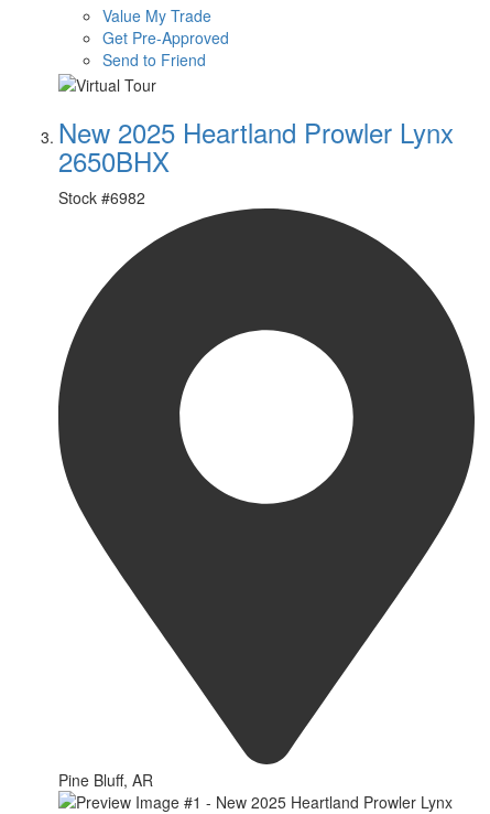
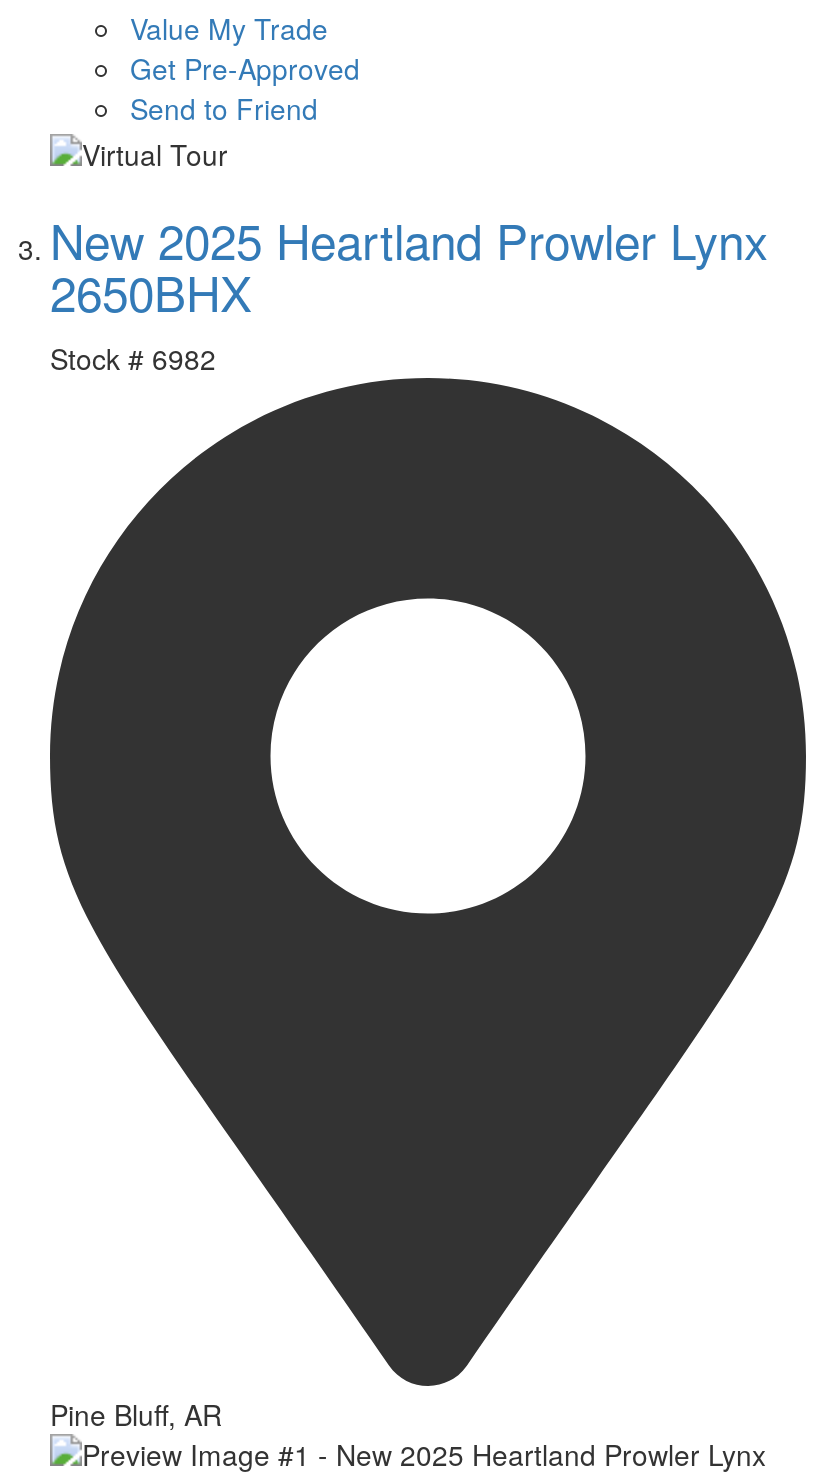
- Stock #6982
+ Stock # 6982
